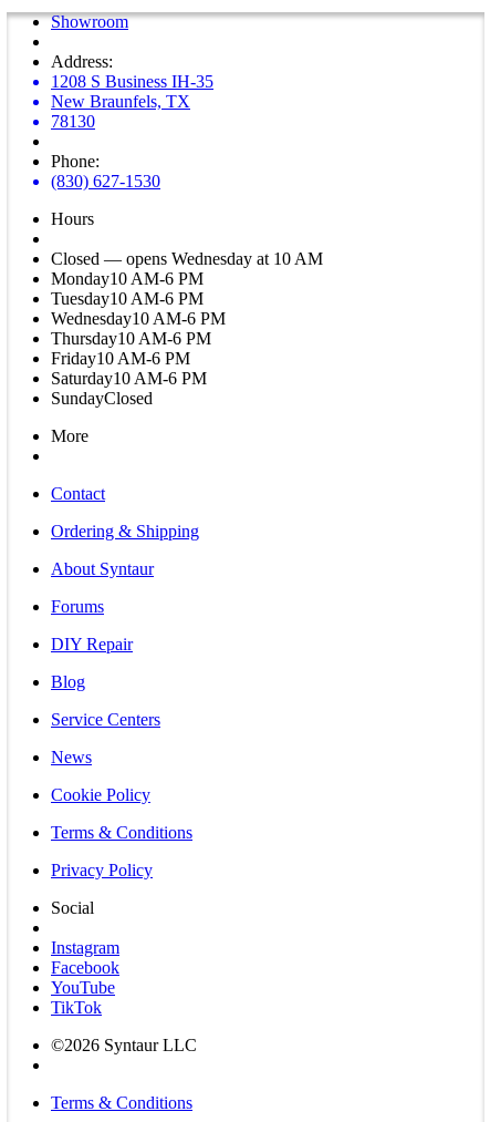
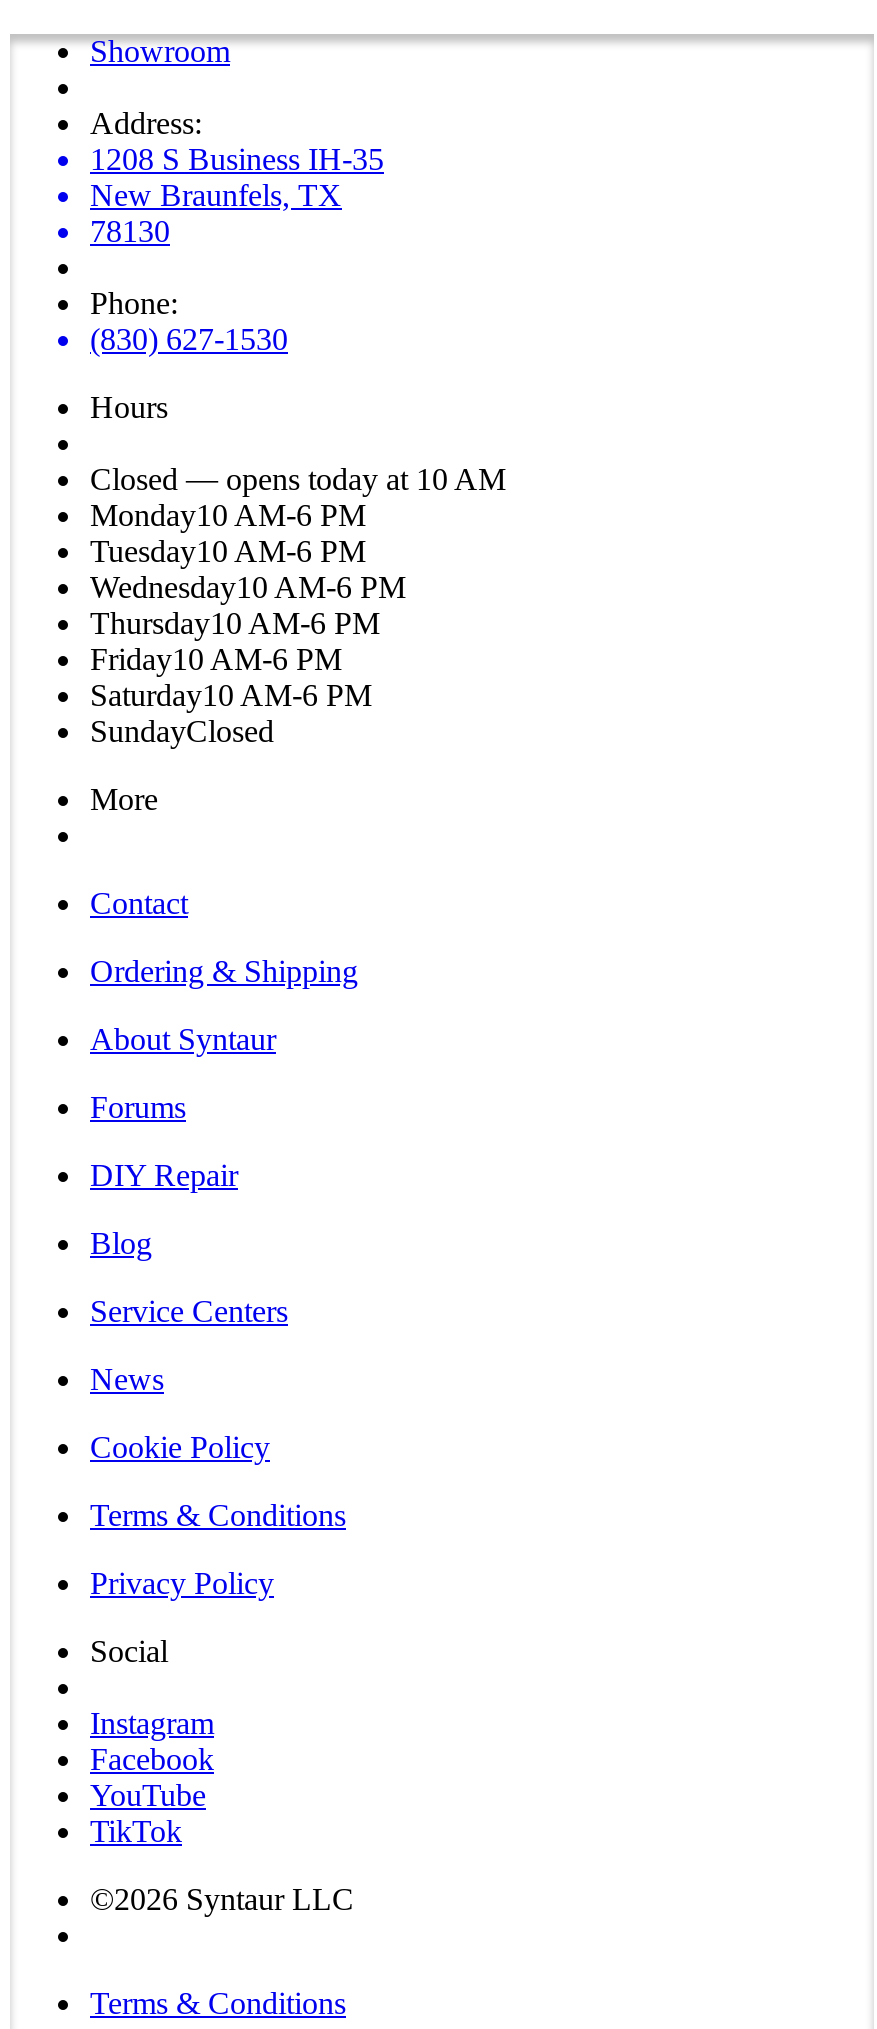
- Closed — opens Wednesday at 10 AM
+ Closed — opens today at 10 AM
